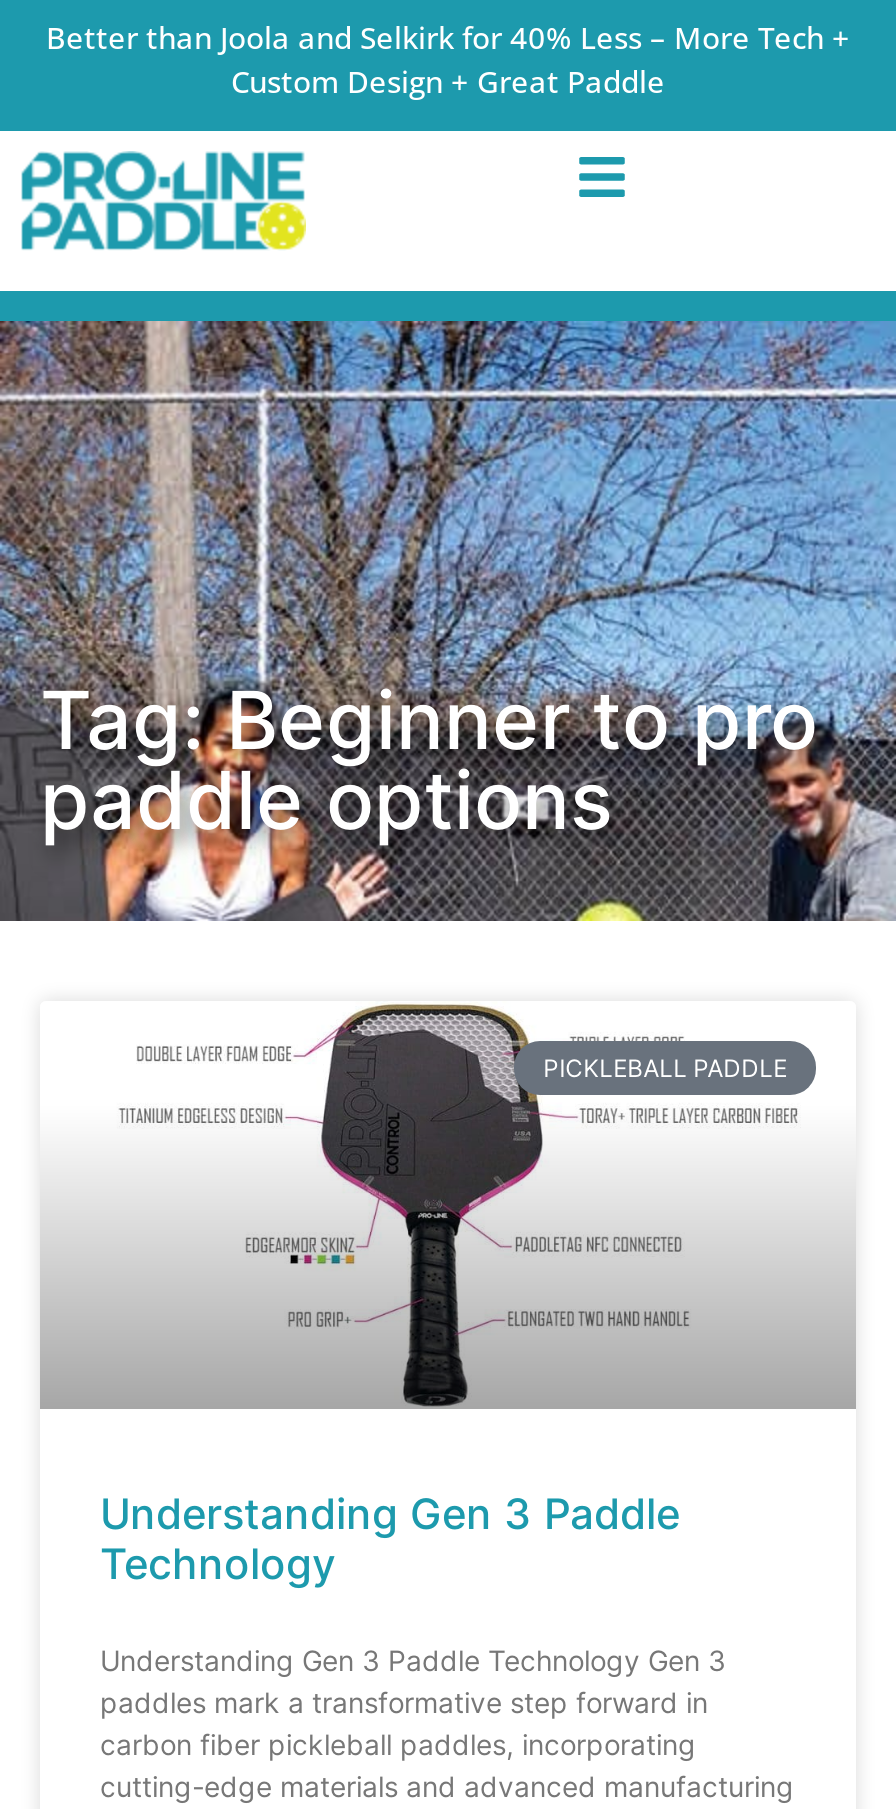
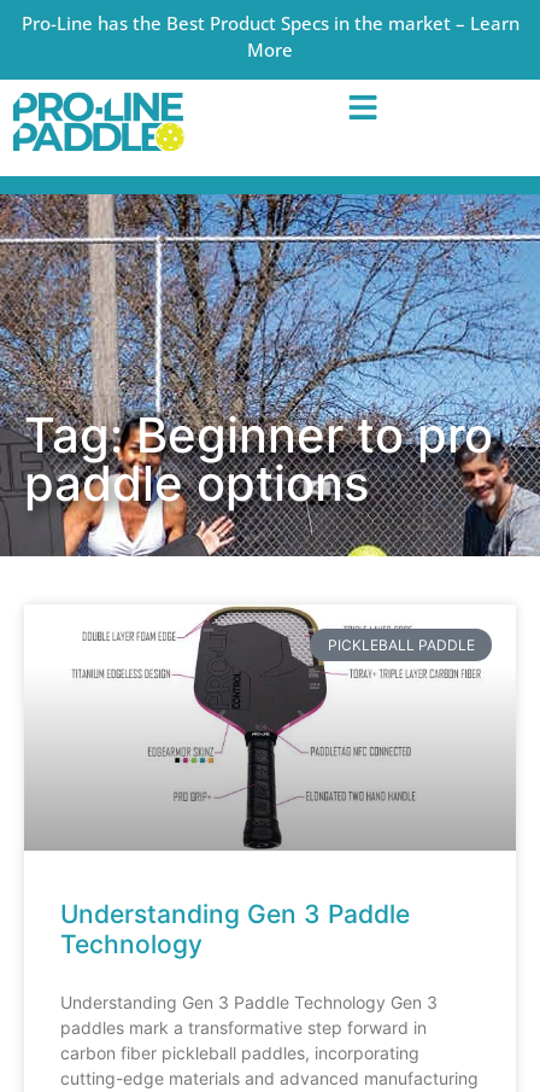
- Better than Joola and Selkirk for 40% Less – More Tech +
- Custom Design + Great Paddle
+ Pro-Line has the Best Product Specs in the market – Learn
+ More
